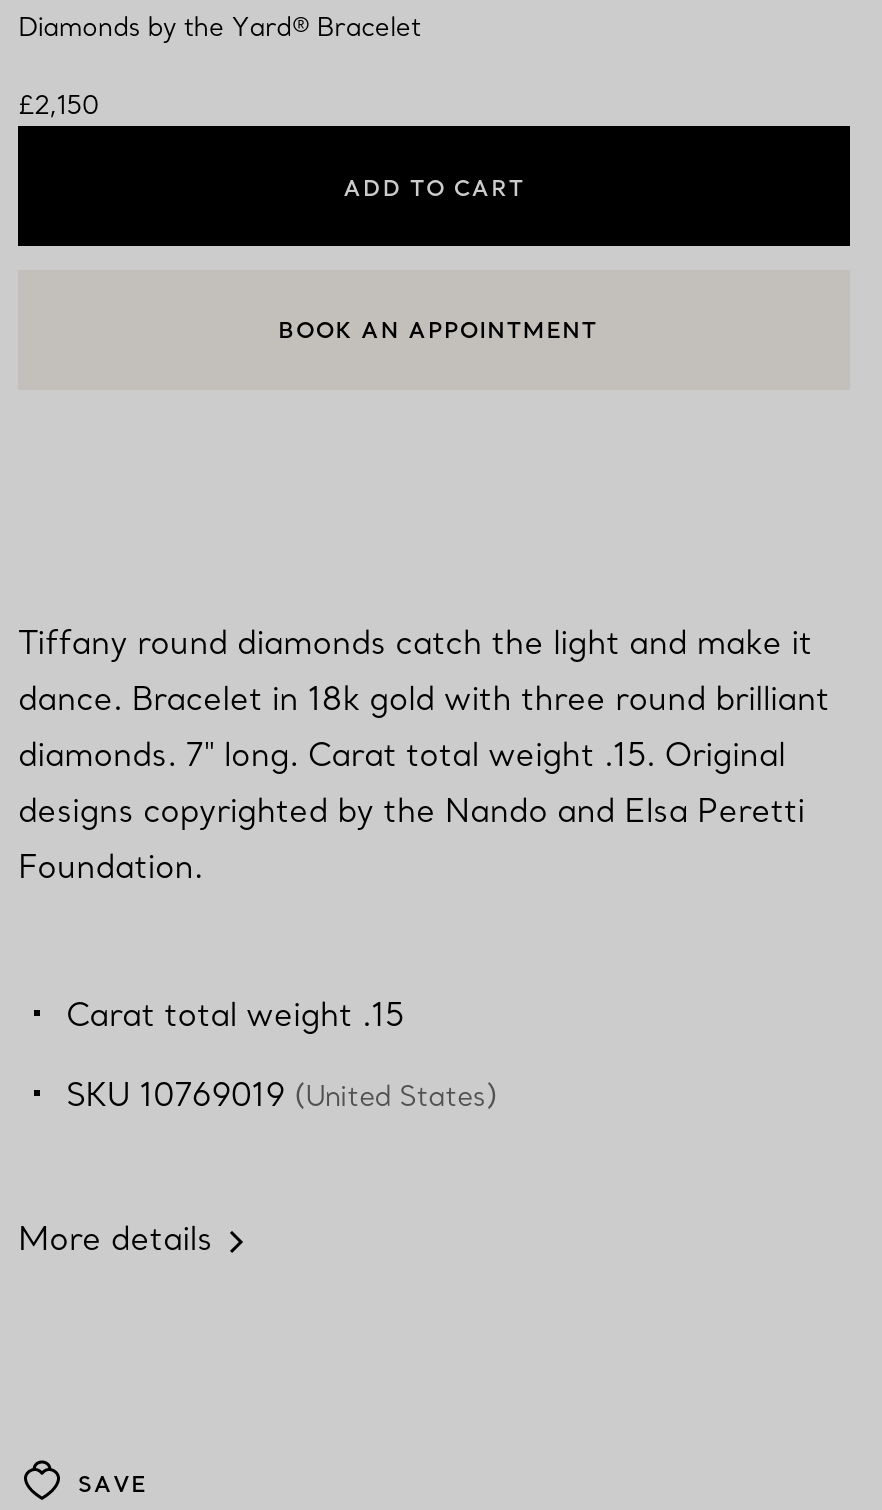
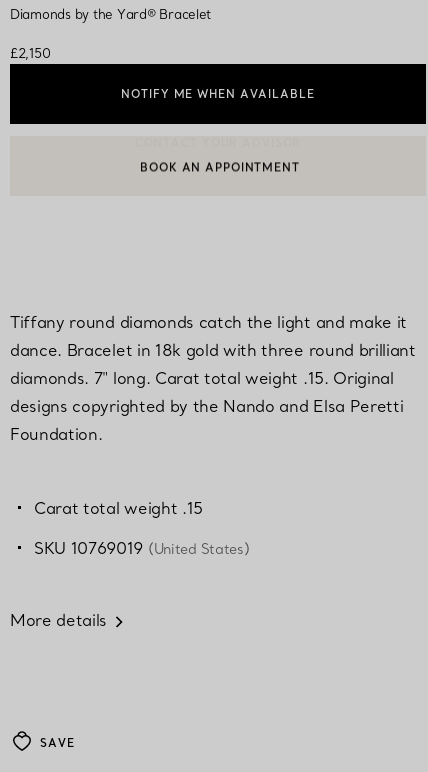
- ADD TO CART
+ NOTIFY ME WHEN AVAILABLE
